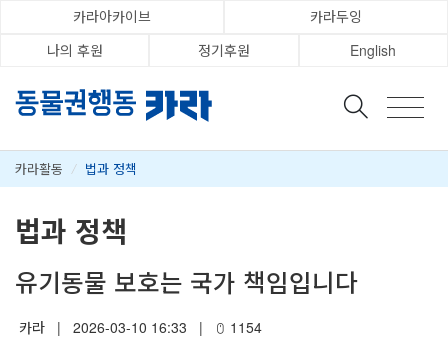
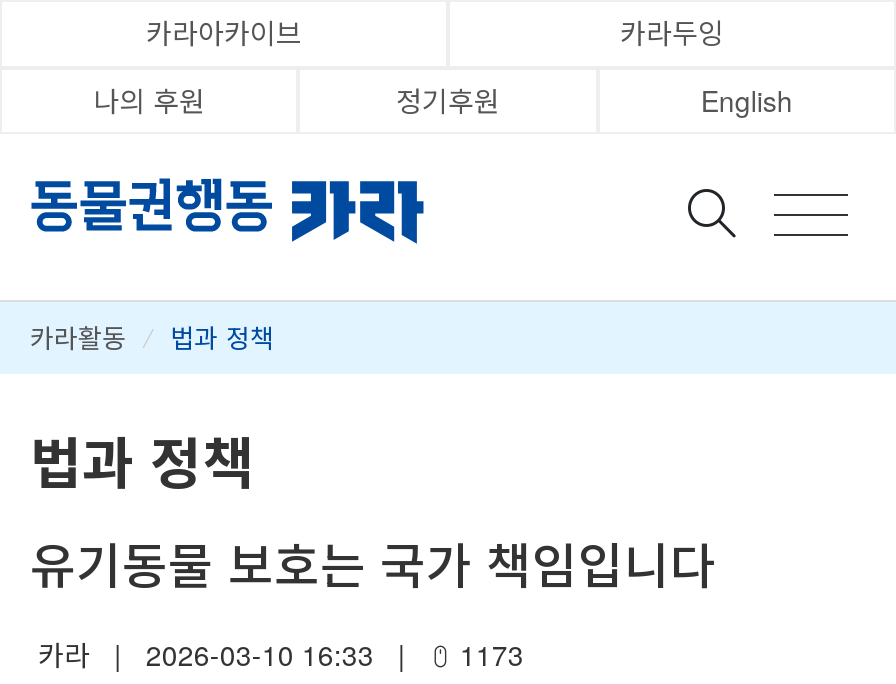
- 1154
+ 1173
